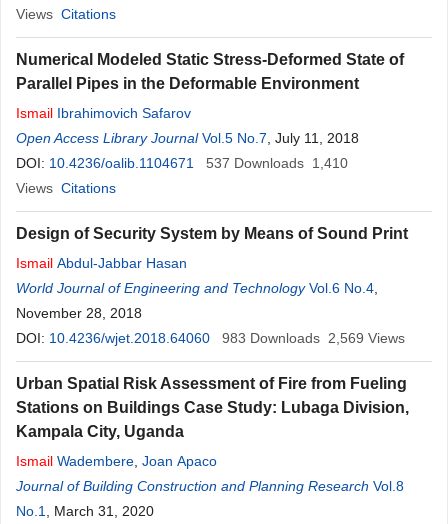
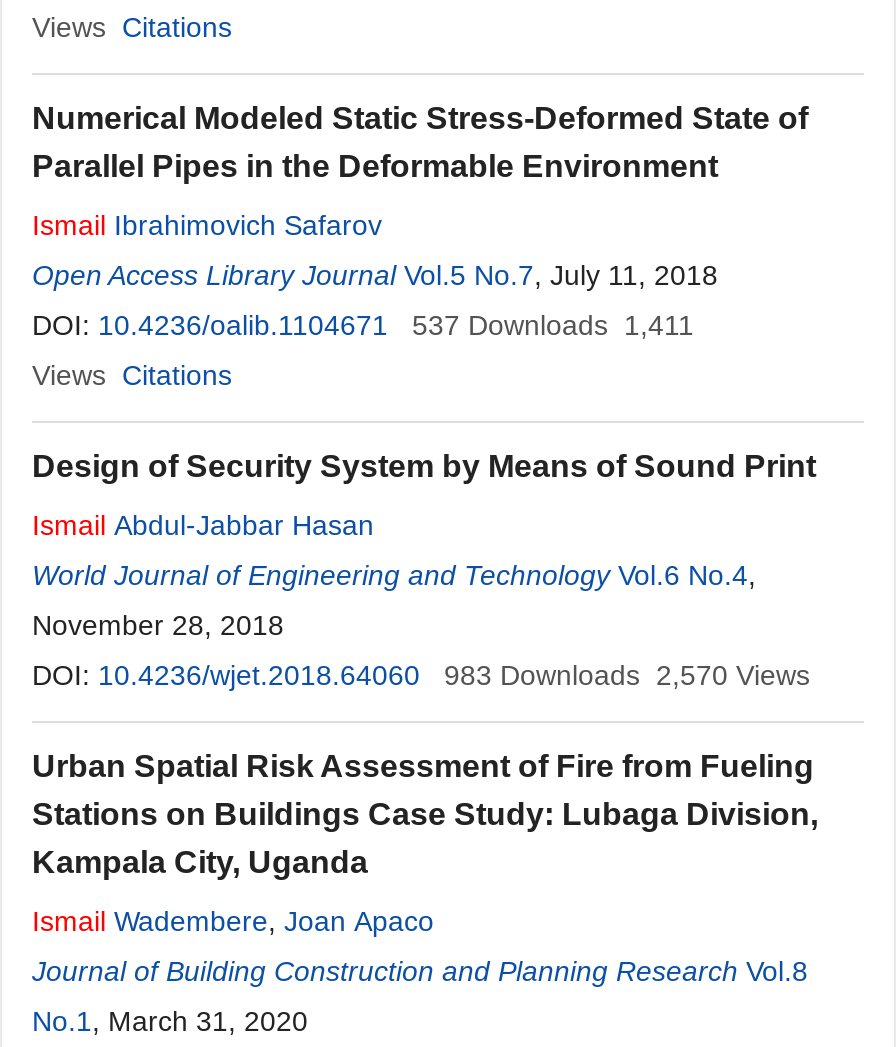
- DOI: 10.4236/oalib.1104671 537 Downloads 1,410
+ DOI: 10.4236/oalib.1104671 537 Downloads 1,411

- 983 Downloads 2,569 Views
+ 983 Downloads 2,570 Views
